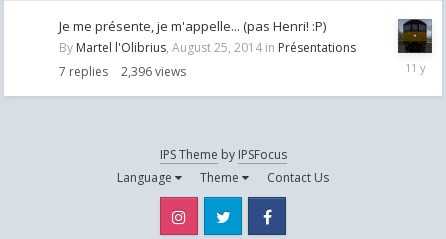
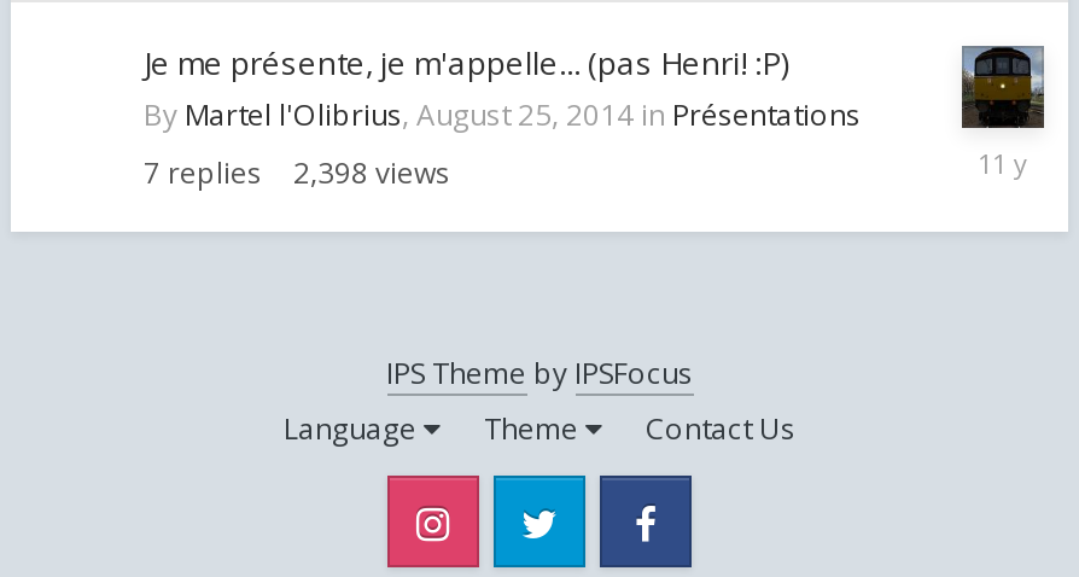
- 7 replies 2,396 views
+ 7 replies 2,398 views
